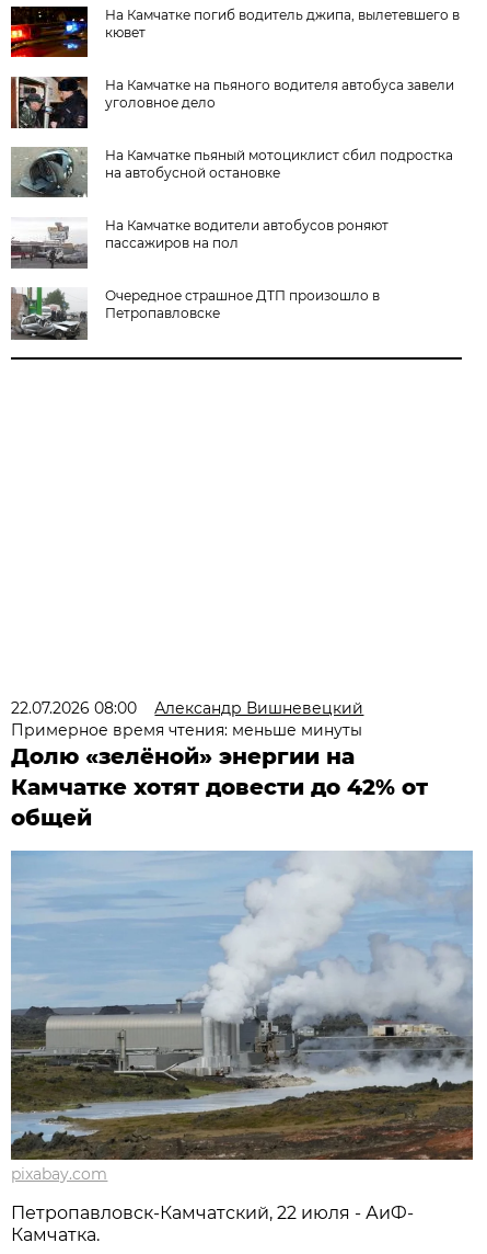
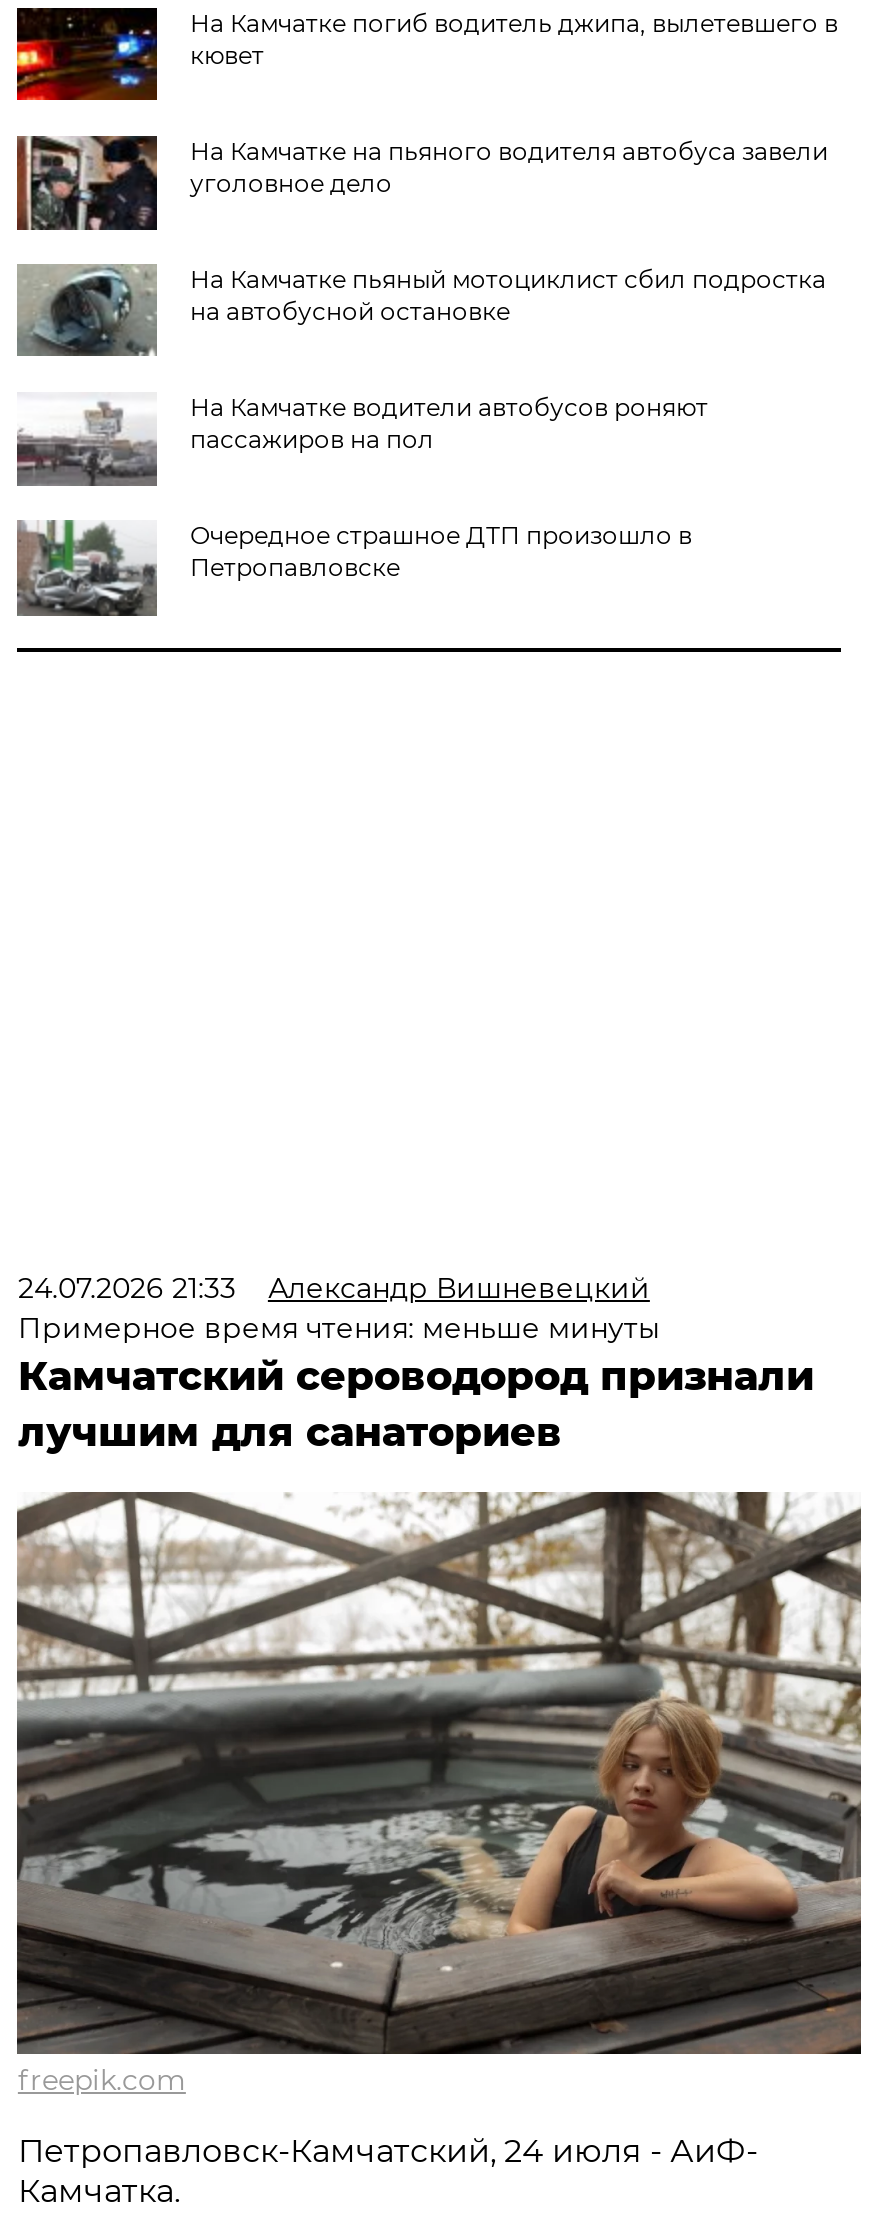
- 22.07.2026 08:00 Александр Вишневецкий
+ 24.07.2026 21:33 Александр Вишневецкий

- Долю «зелёной» энергии на
- Камчатке хотят довести до 42% от
- общей
+ Камчатский сероводород признали
+ лучшим для санаториев

- [image]
- pixabay.com
+ [image]
+ freepik.com

- Петропавловск-Камчатский, 22 июля - АиФ-
+ Петропавловск-Камчатский, 24 июля - АиФ-
